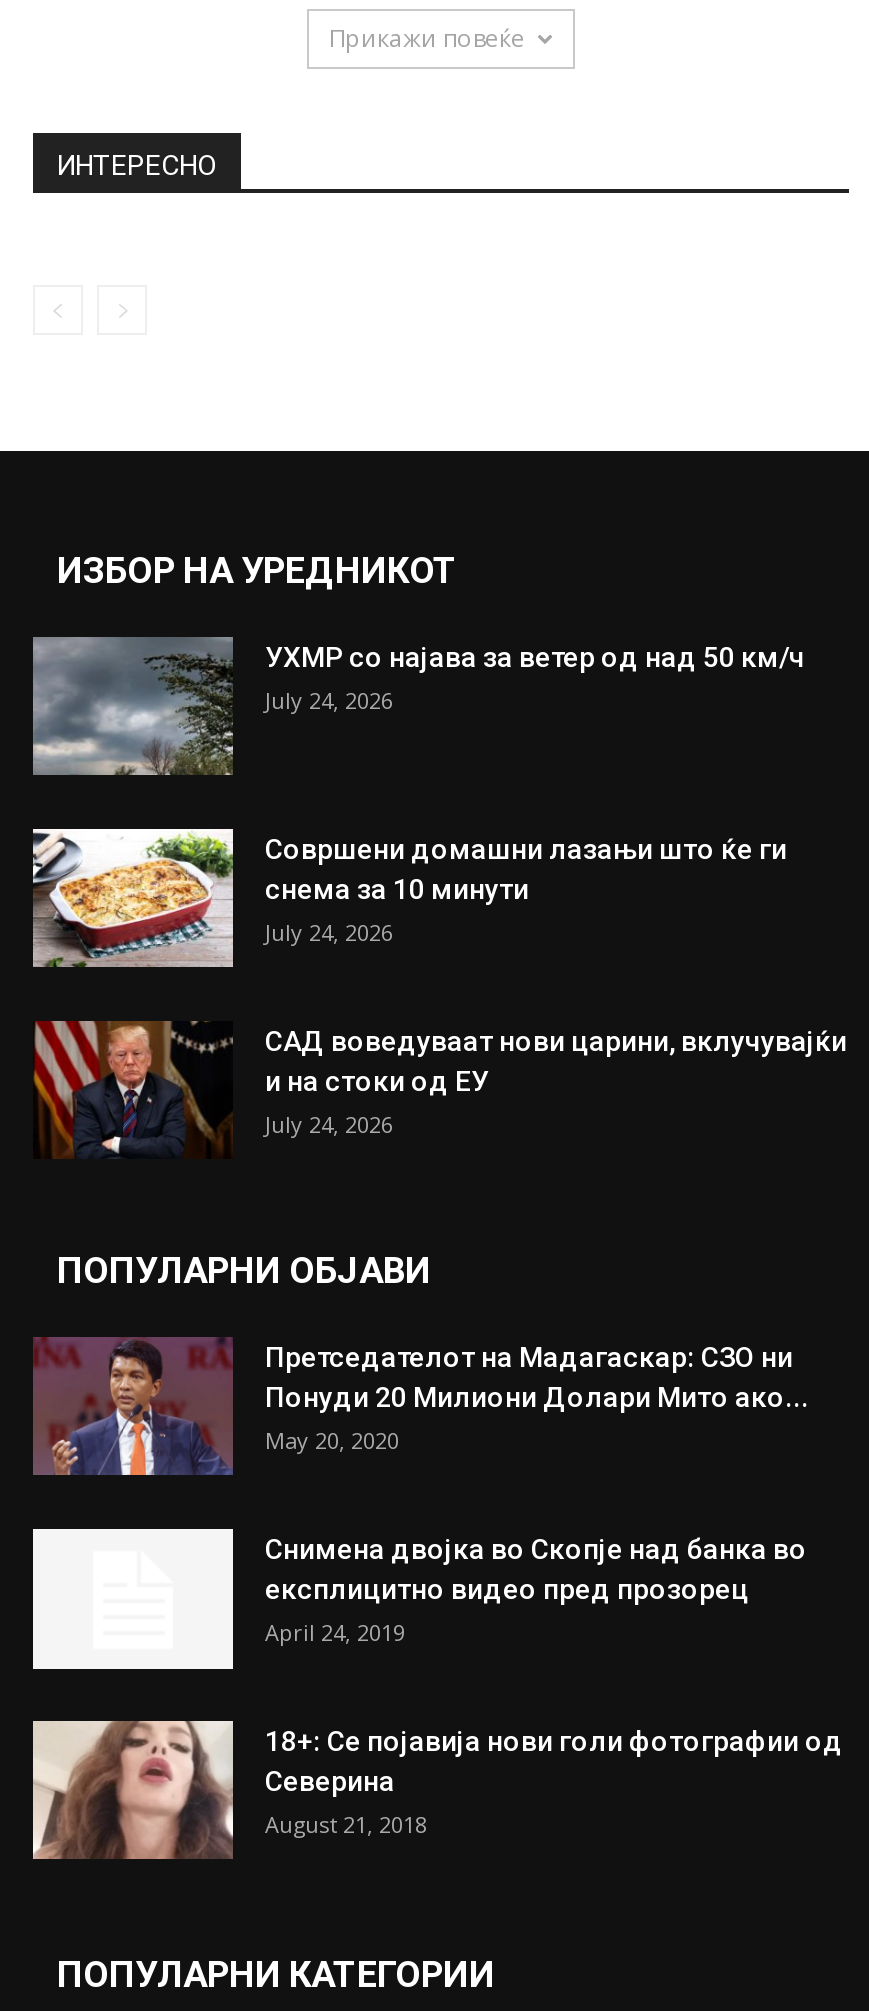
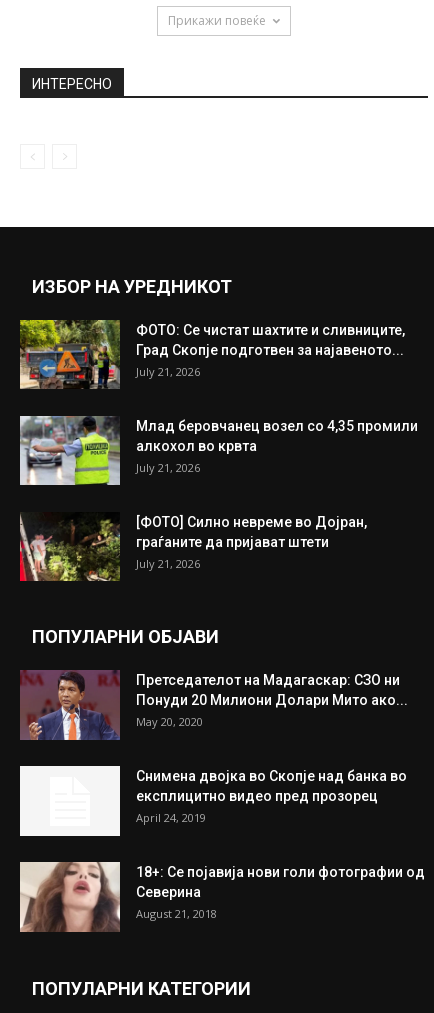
- [image]
- УХМР со најава за ветер од над 50 км/ч
- July 24, 2026
+ [image]
+ ФОТО: Се чистат шахтите и сливниците,
+ Град Скопје подготвен за најавеното...
+ July 21, 2026

- [image]
- Совршени домашни лазањи што ќе ги
- снема за 10 минути
- July 24, 2026
+ [image]
+ Млад беровчанец возел со 4,35 промили
+ алкохол во крвта
+ July 21, 2026

- [image]
- САД воведуваат нови царини, вклучувајќи
- и на стоки од ЕУ
- July 24, 2026
+ [image]
+ [ФОТО] Силно невреме во Дојран,
+ граѓаните да пријават штети
+ July 21, 2026
